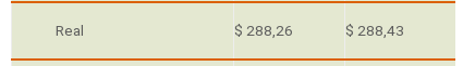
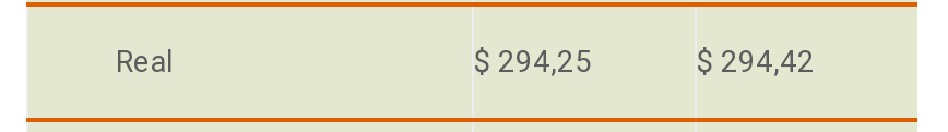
- $ 288,26
+ $ 294,25

- $ 288,43
+ $ 294,42
